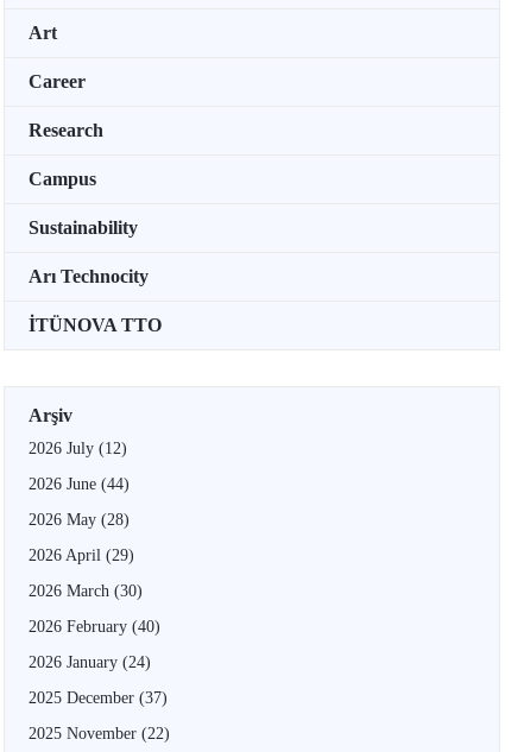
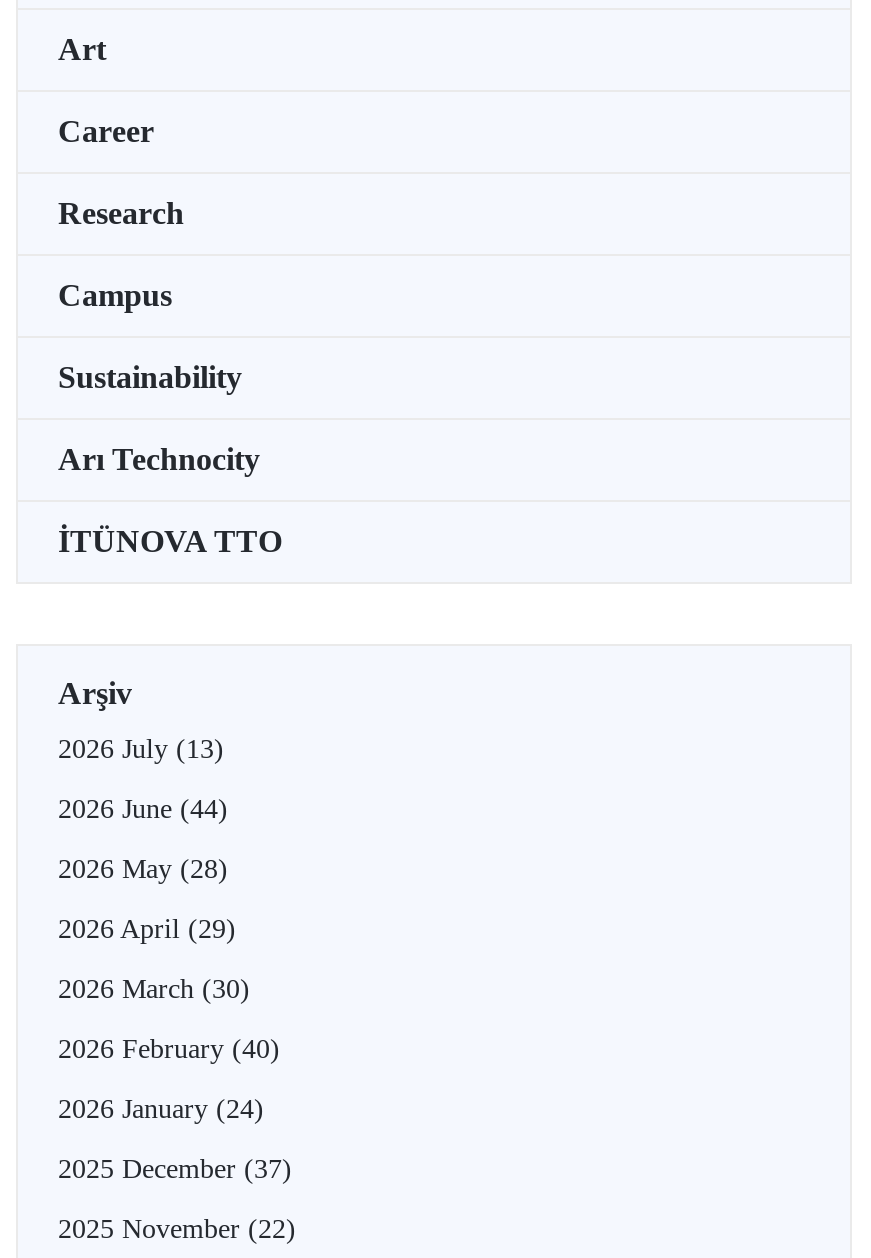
- 2026 July (12)
+ 2026 July (13)
